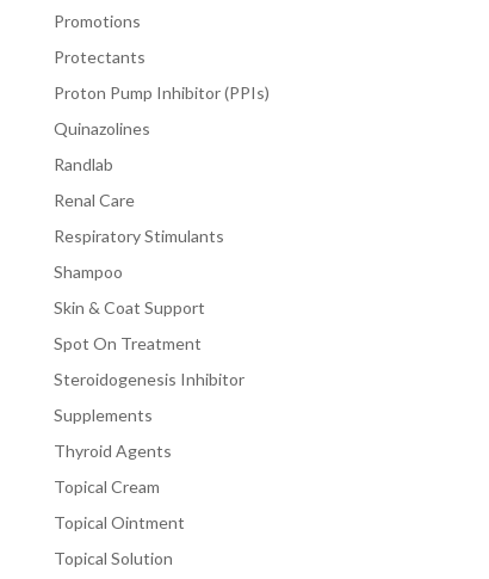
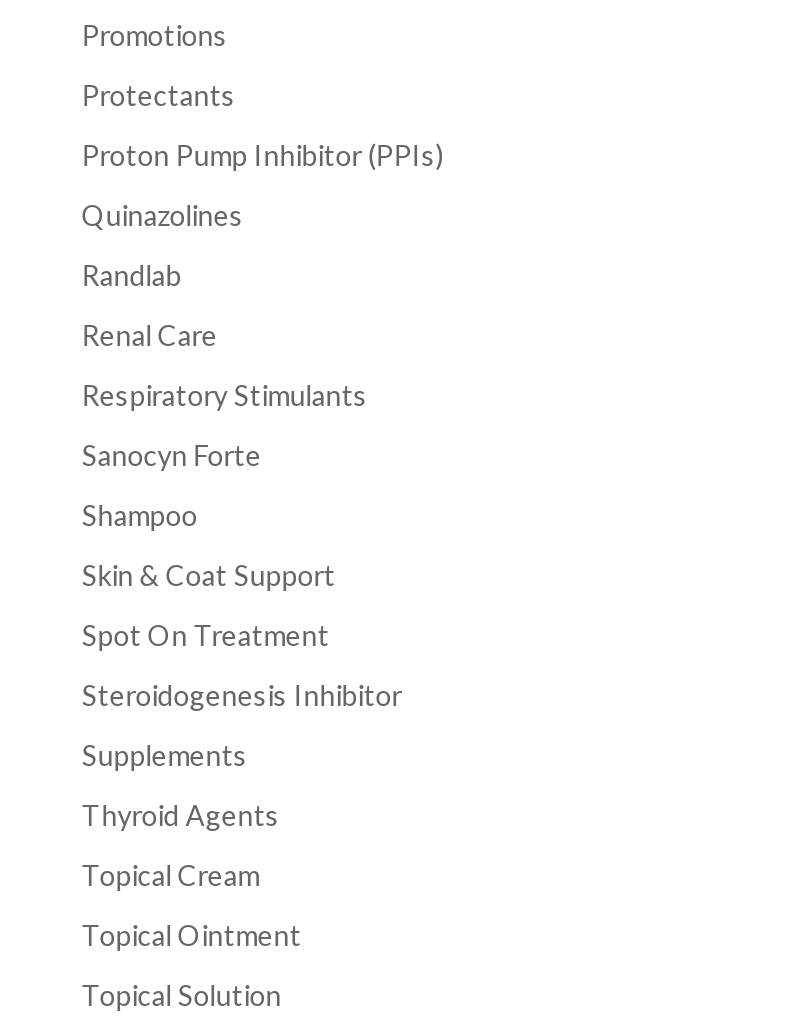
+ Sanocyn Forte
